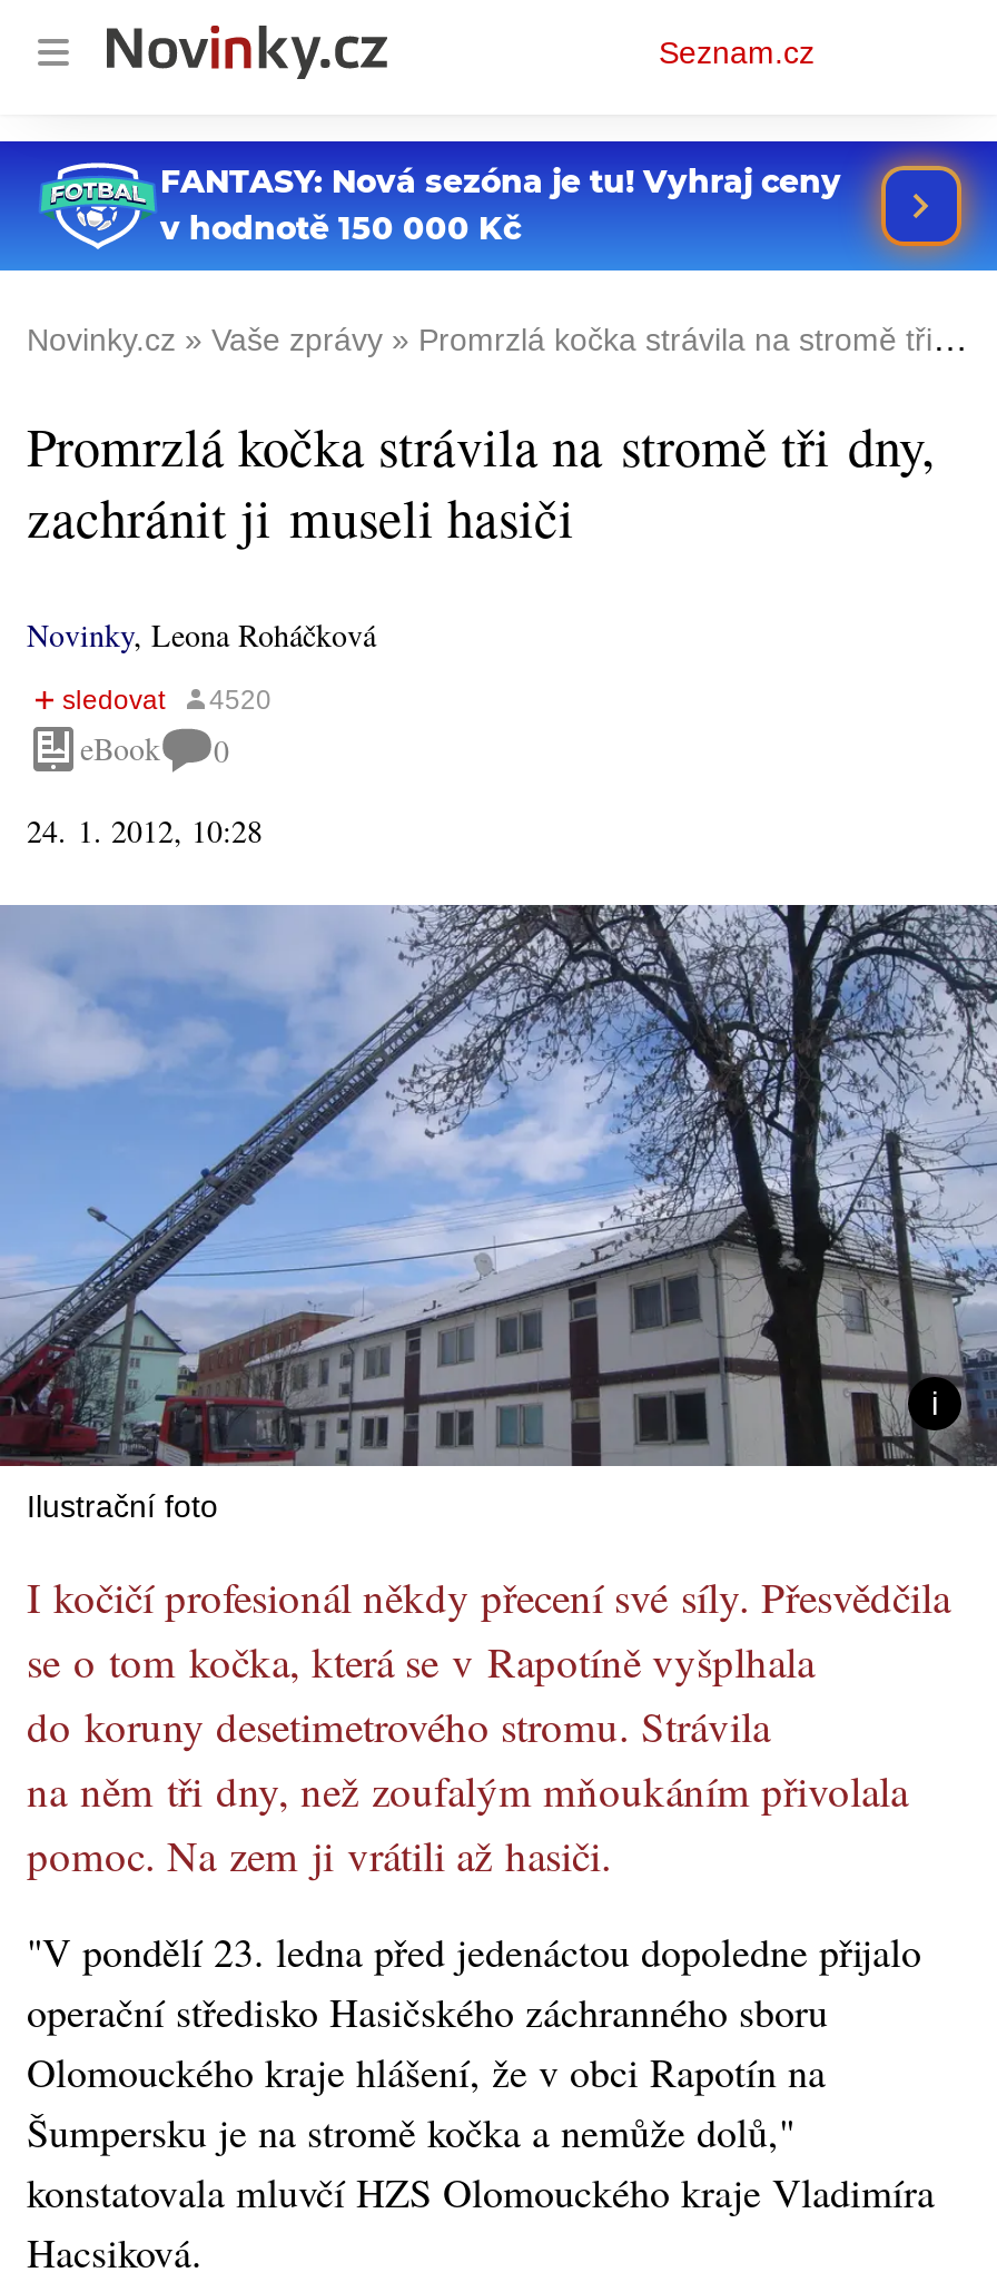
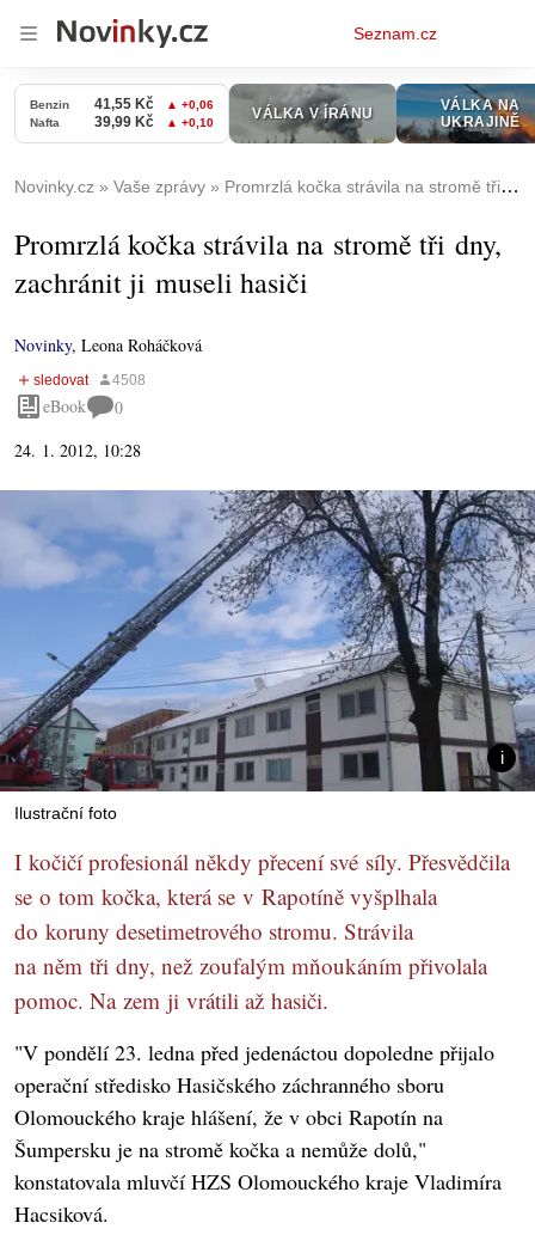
- [image]
+ [image]
